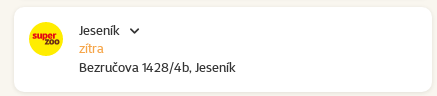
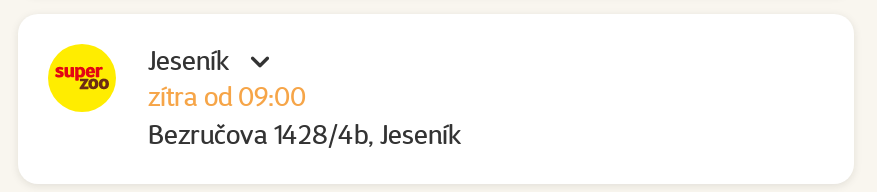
- zítra
+ zítra od 09:00
